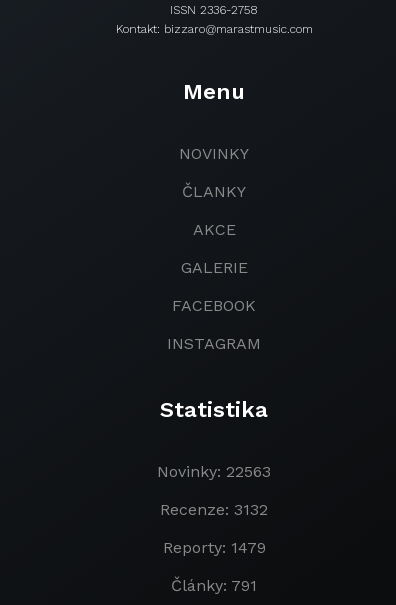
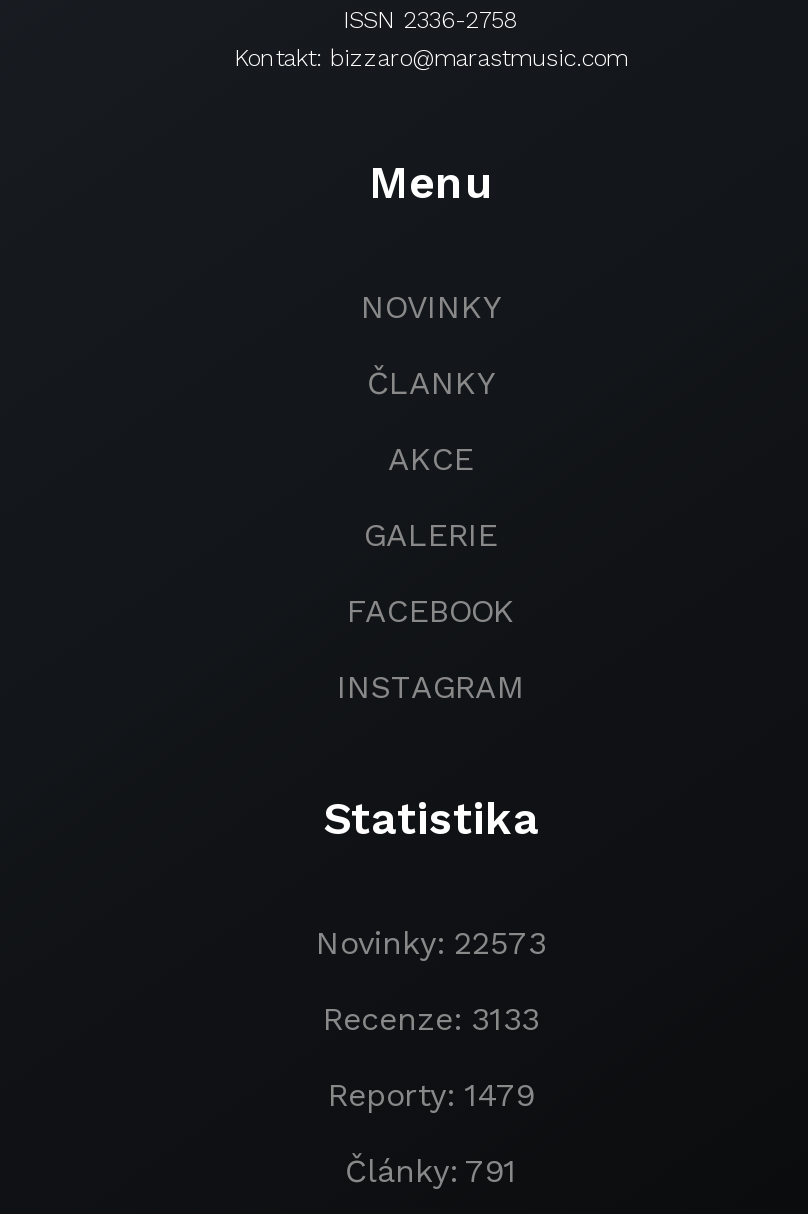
- Novinky: 22563
+ Novinky: 22573

- Recenze: 3132
+ Recenze: 3133
